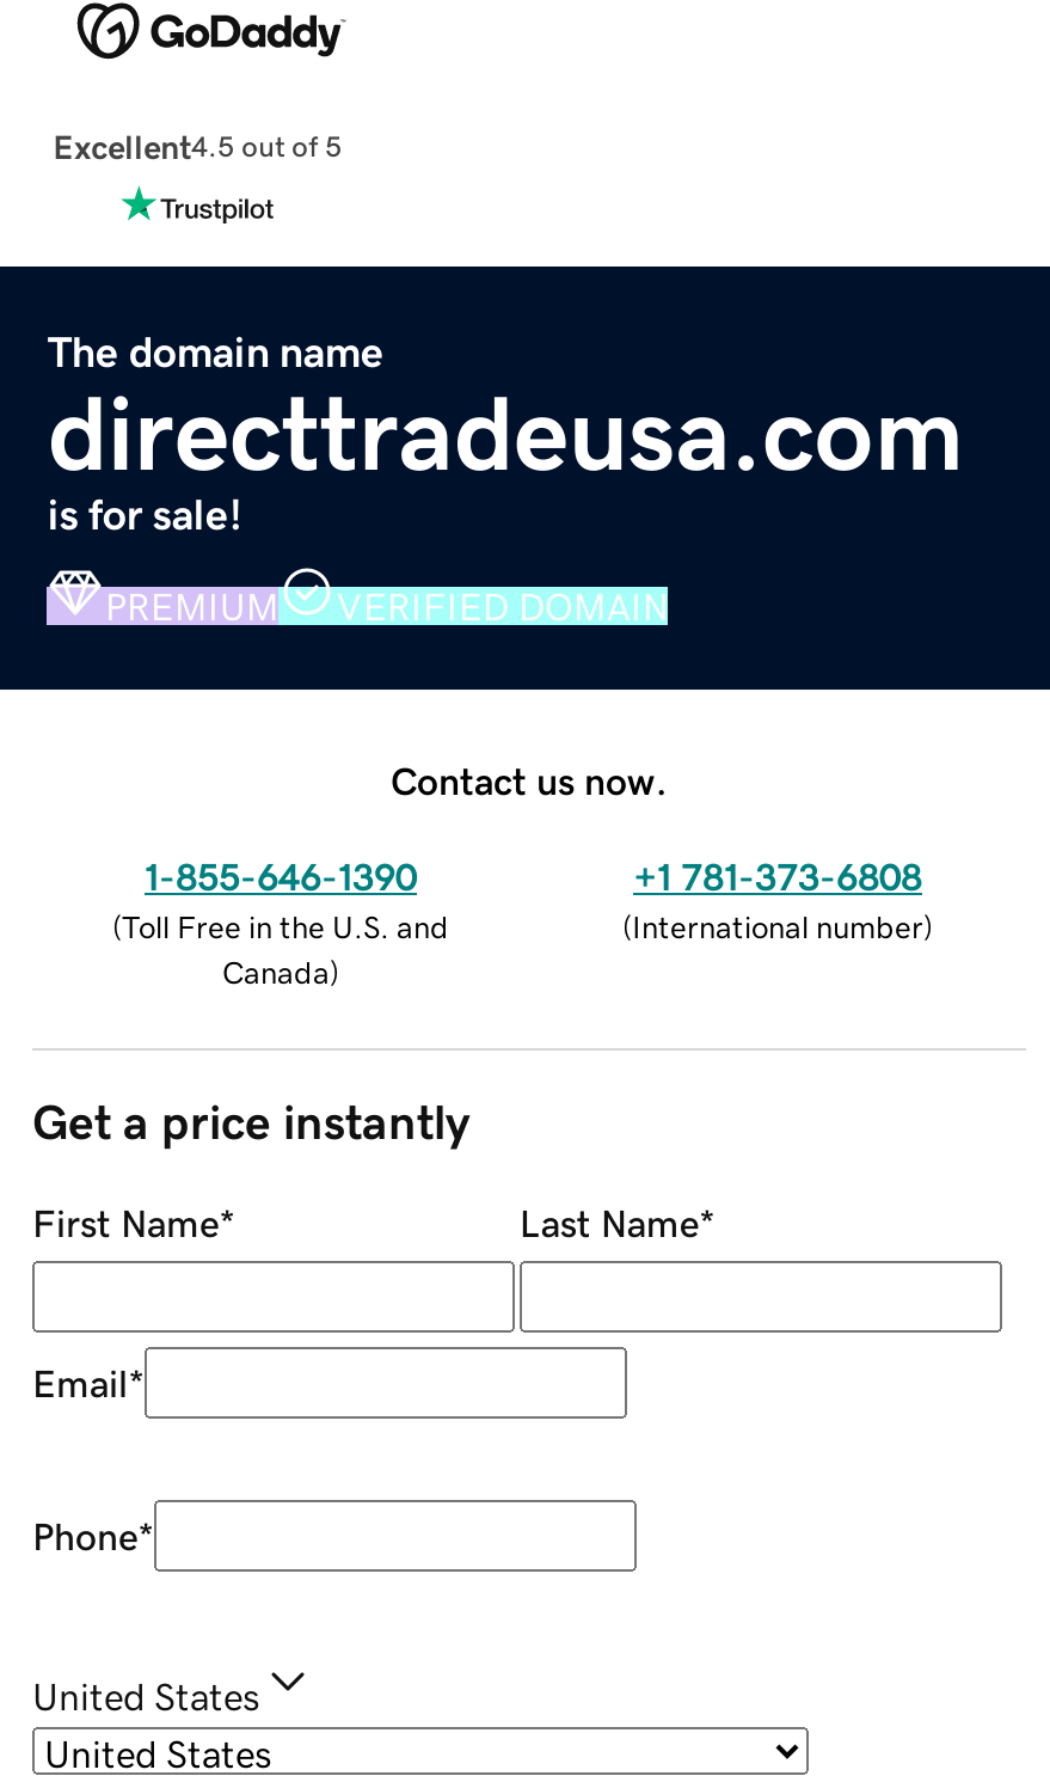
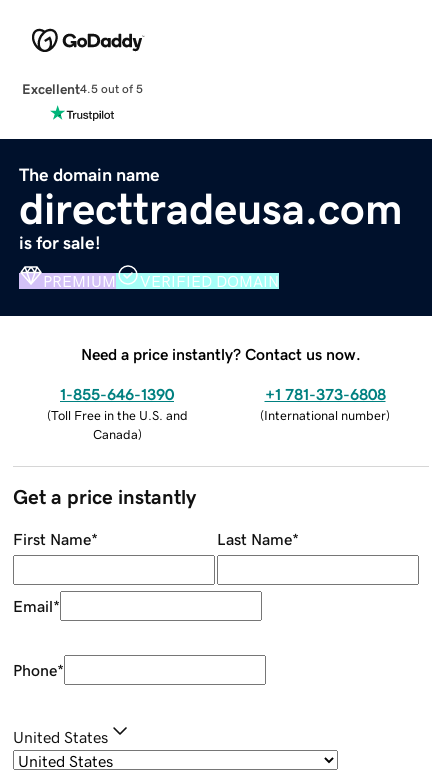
- Contact us now.
+ Need a price instantly? Contact us now.
